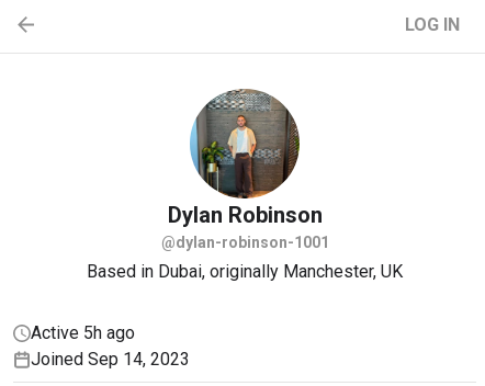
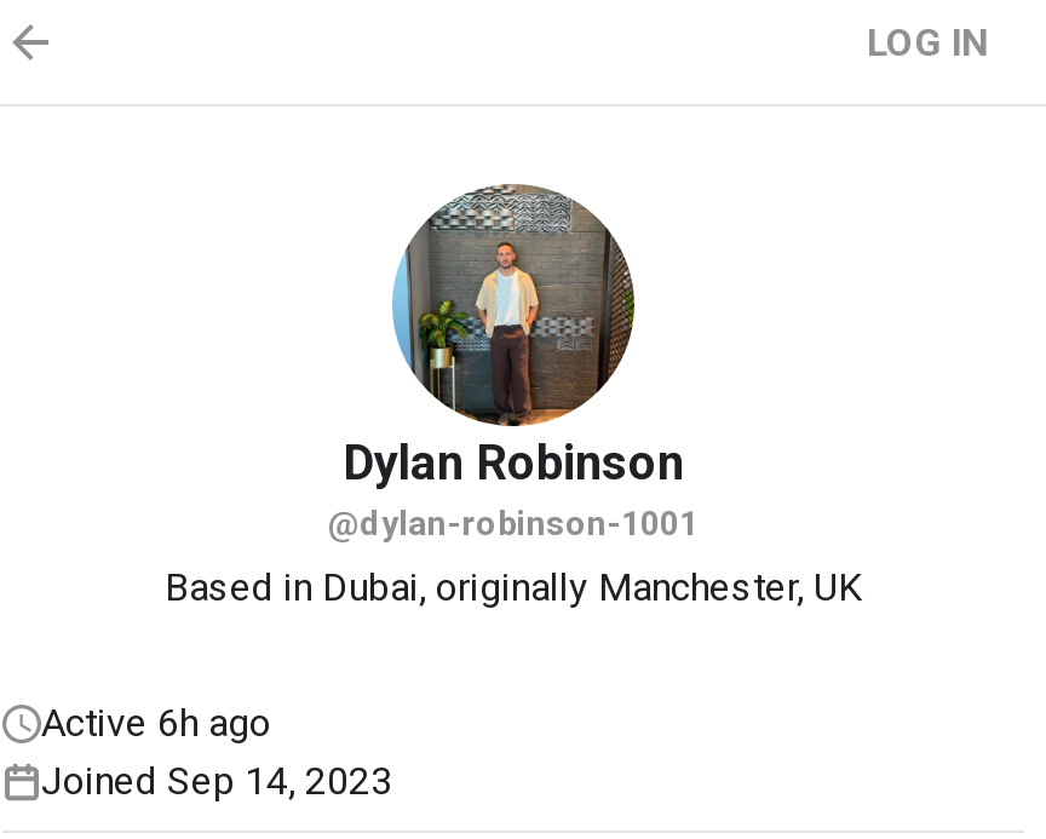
- Active 5h ago
+ Active 6h ago
